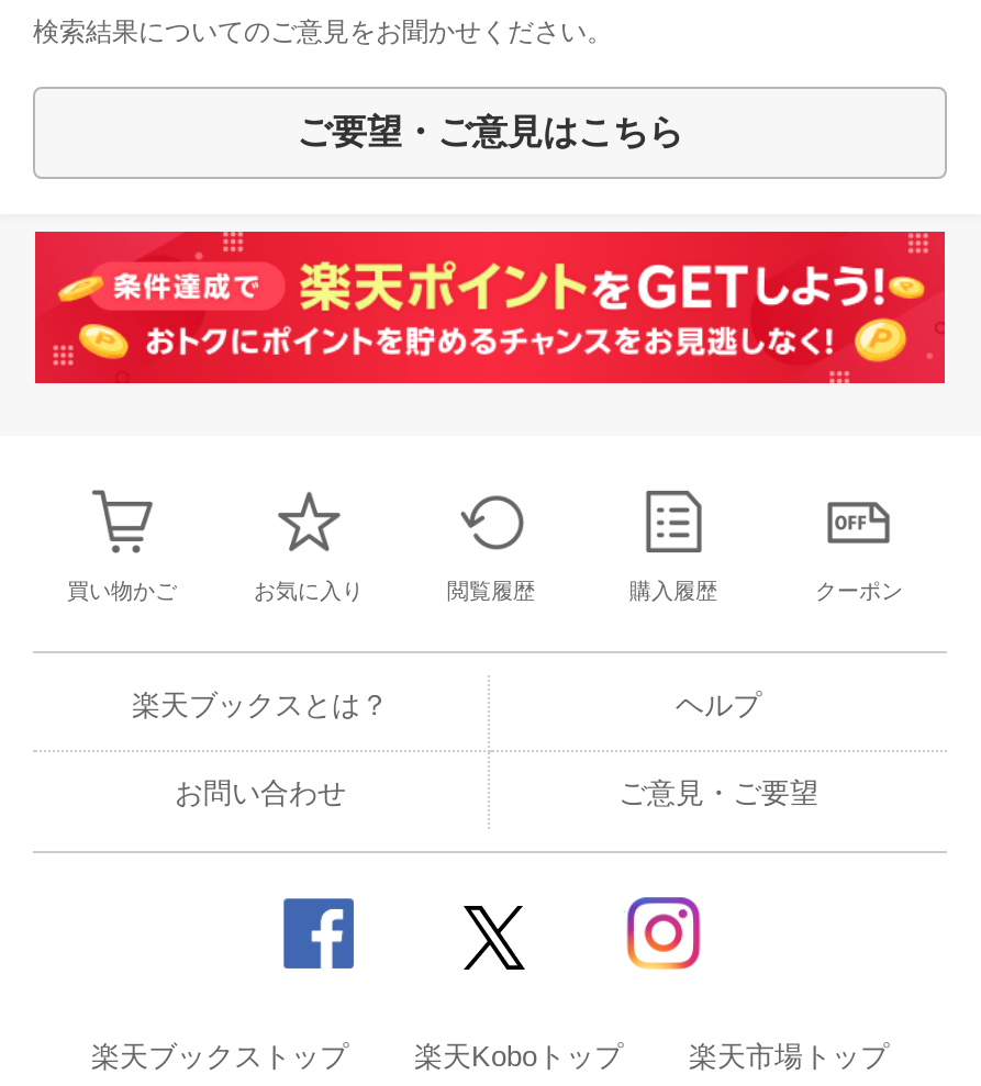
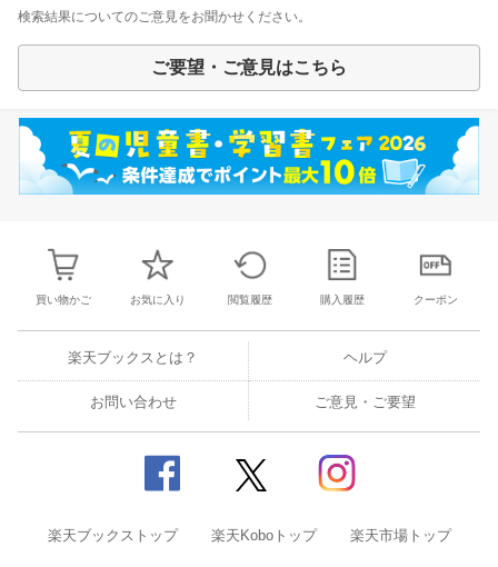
- [image]
+ [image]
